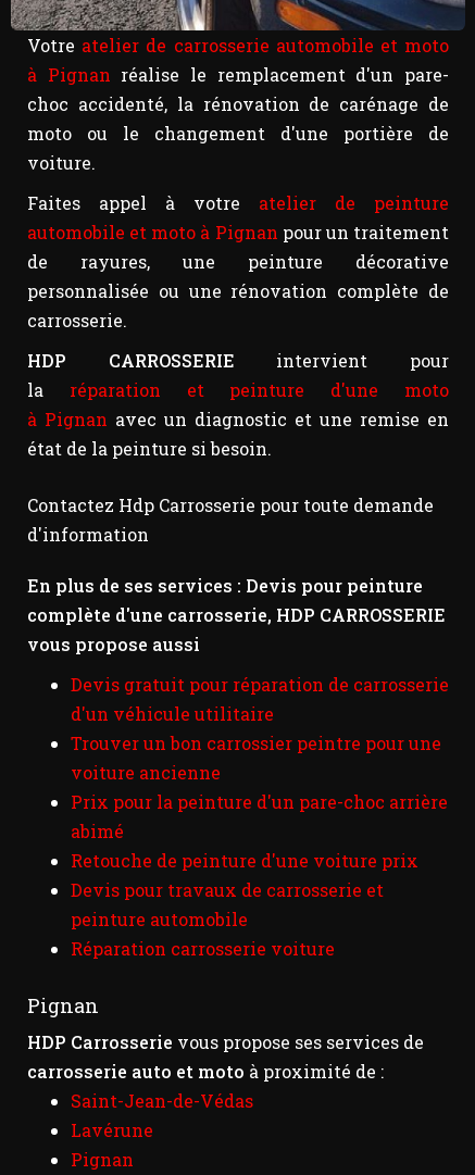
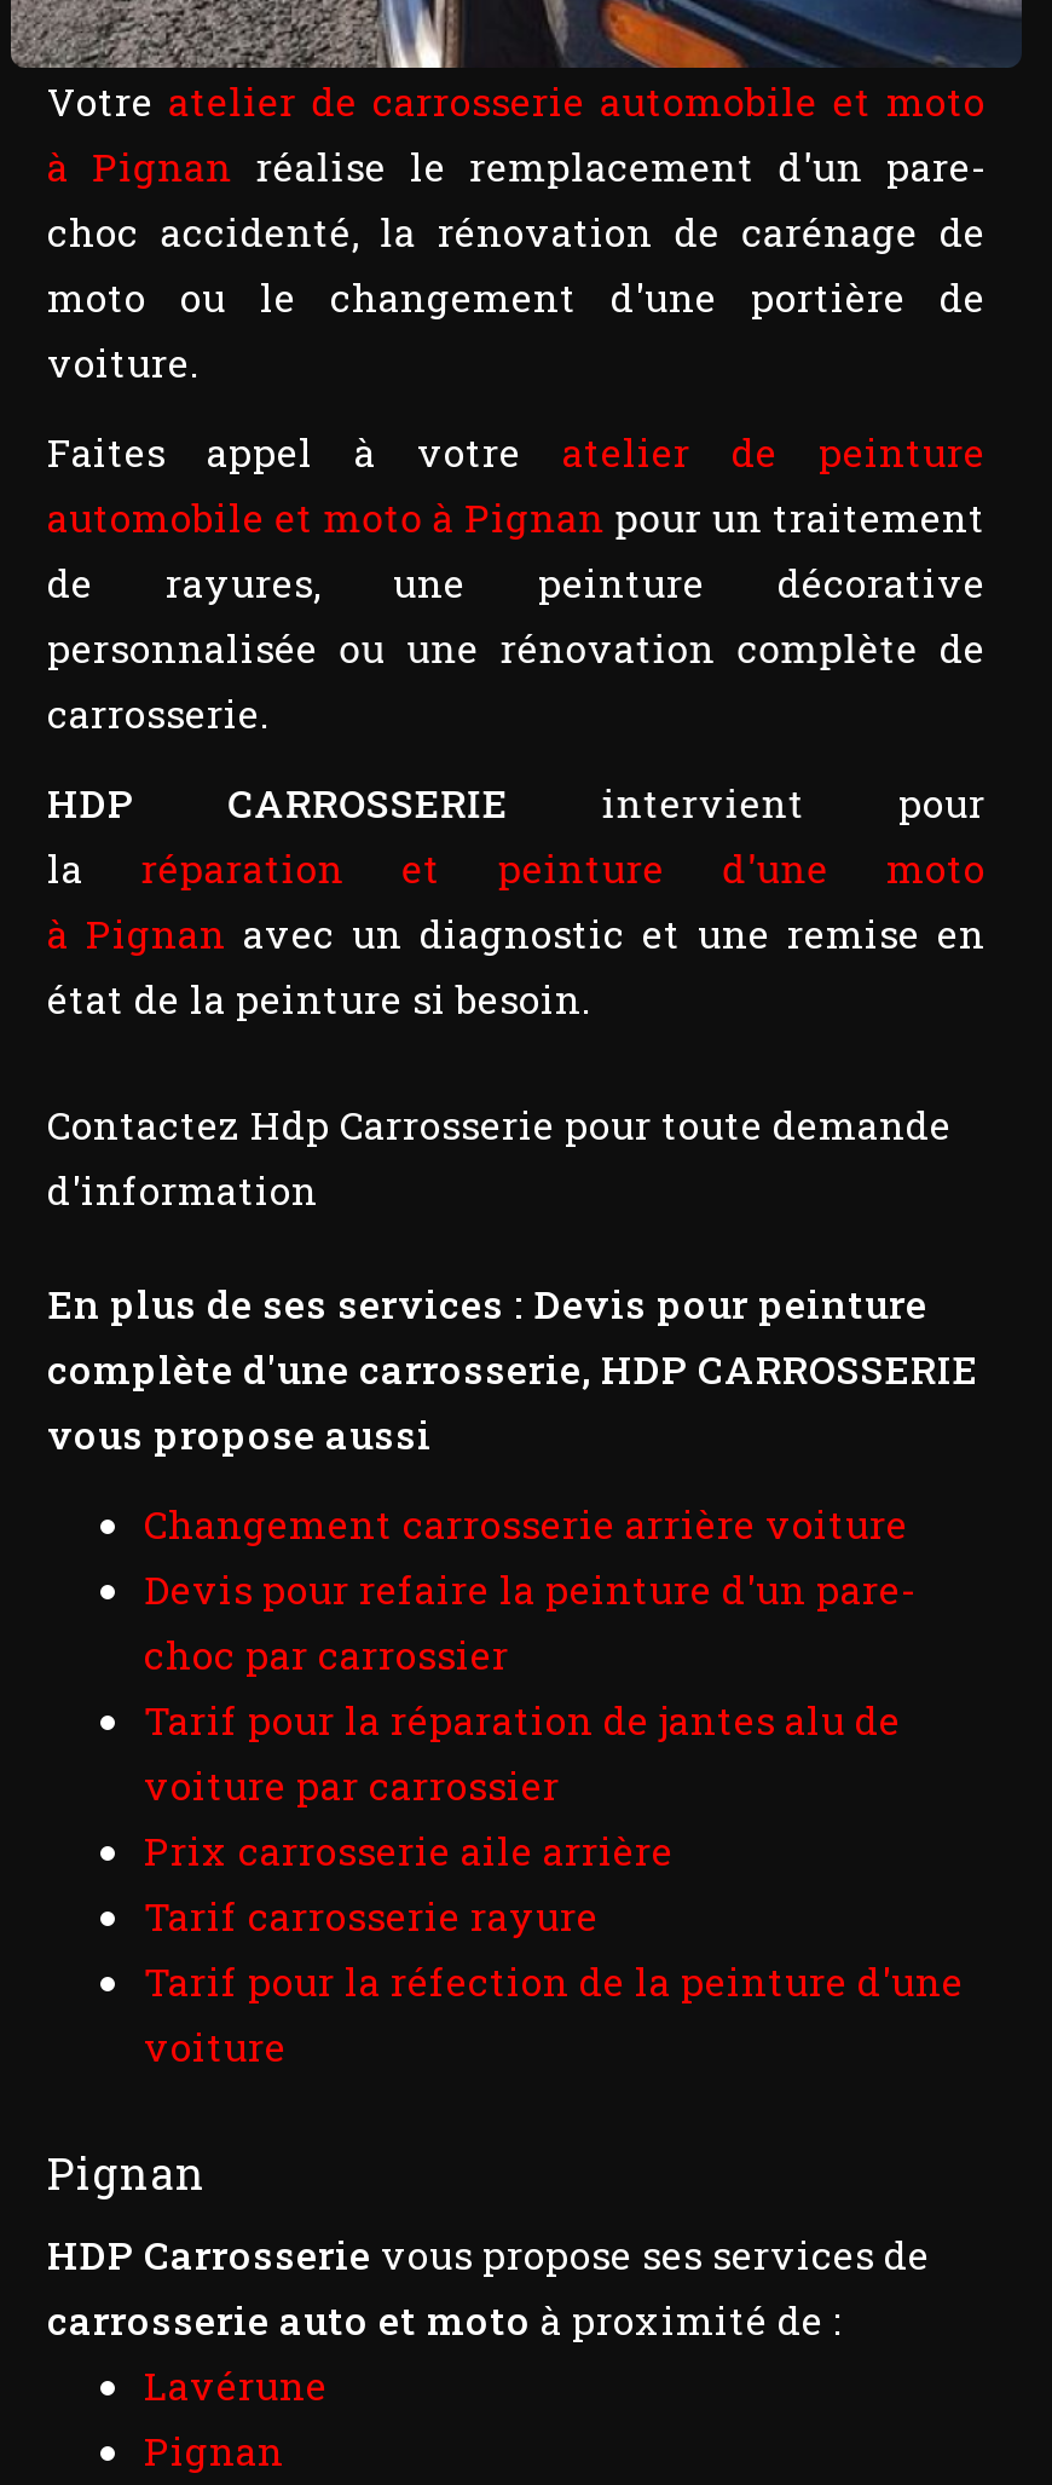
- Devis gratuit pour réparation de carrosserie
- d'un véhicule utilitaire
- Trouver un bon carrossier peintre pour une
- voiture ancienne
- Prix pour la peinture d'un pare-choc arrière
- abimé
- Retouche de peinture d'une voiture prix
- Devis pour travaux de carrosserie et
- peinture automobile
- Réparation carrosserie voiture
+ Changement carrosserie arrière voiture
+ Devis pour refaire la peinture d'un pare-
+ choc par carrossier
+ Tarif pour la réparation de jantes alu de
+ voiture par carrossier
+ Prix carrosserie aile arrière
+ Tarif carrosserie rayure
+ Tarif pour la réfection de la peinture d'une
+ voiture

- Saint-Jean-de-Védas
